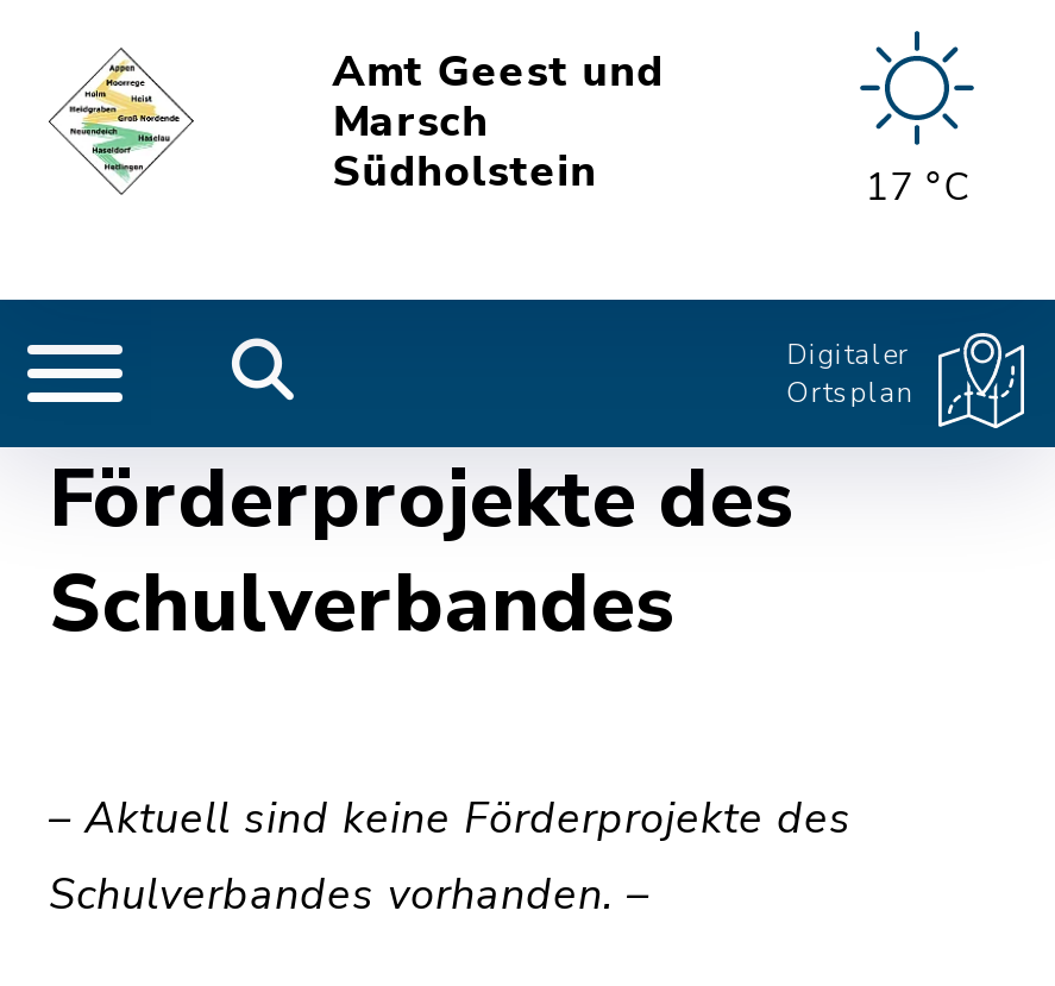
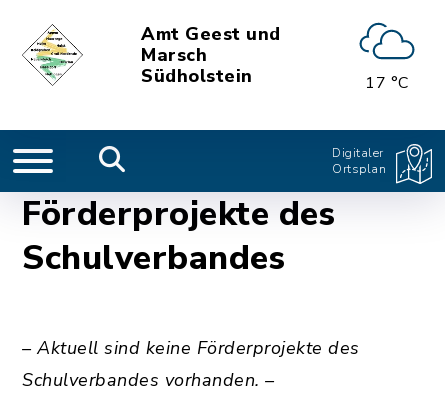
- [image]
+ [image]
